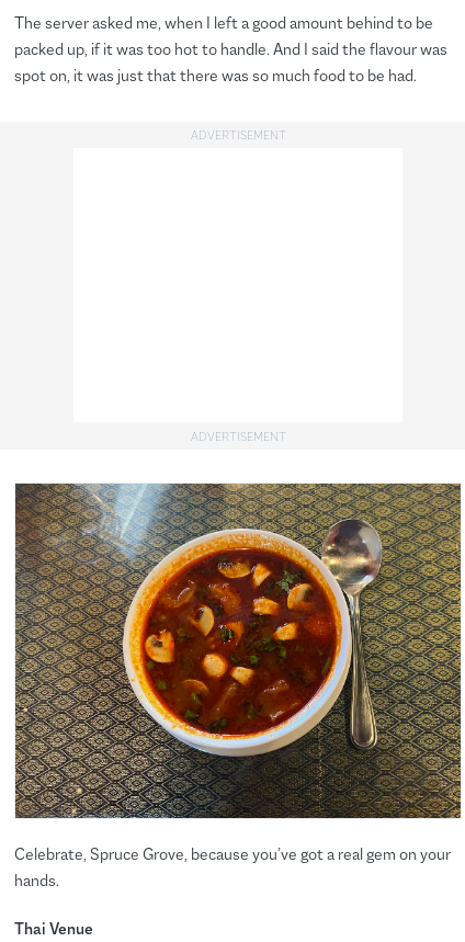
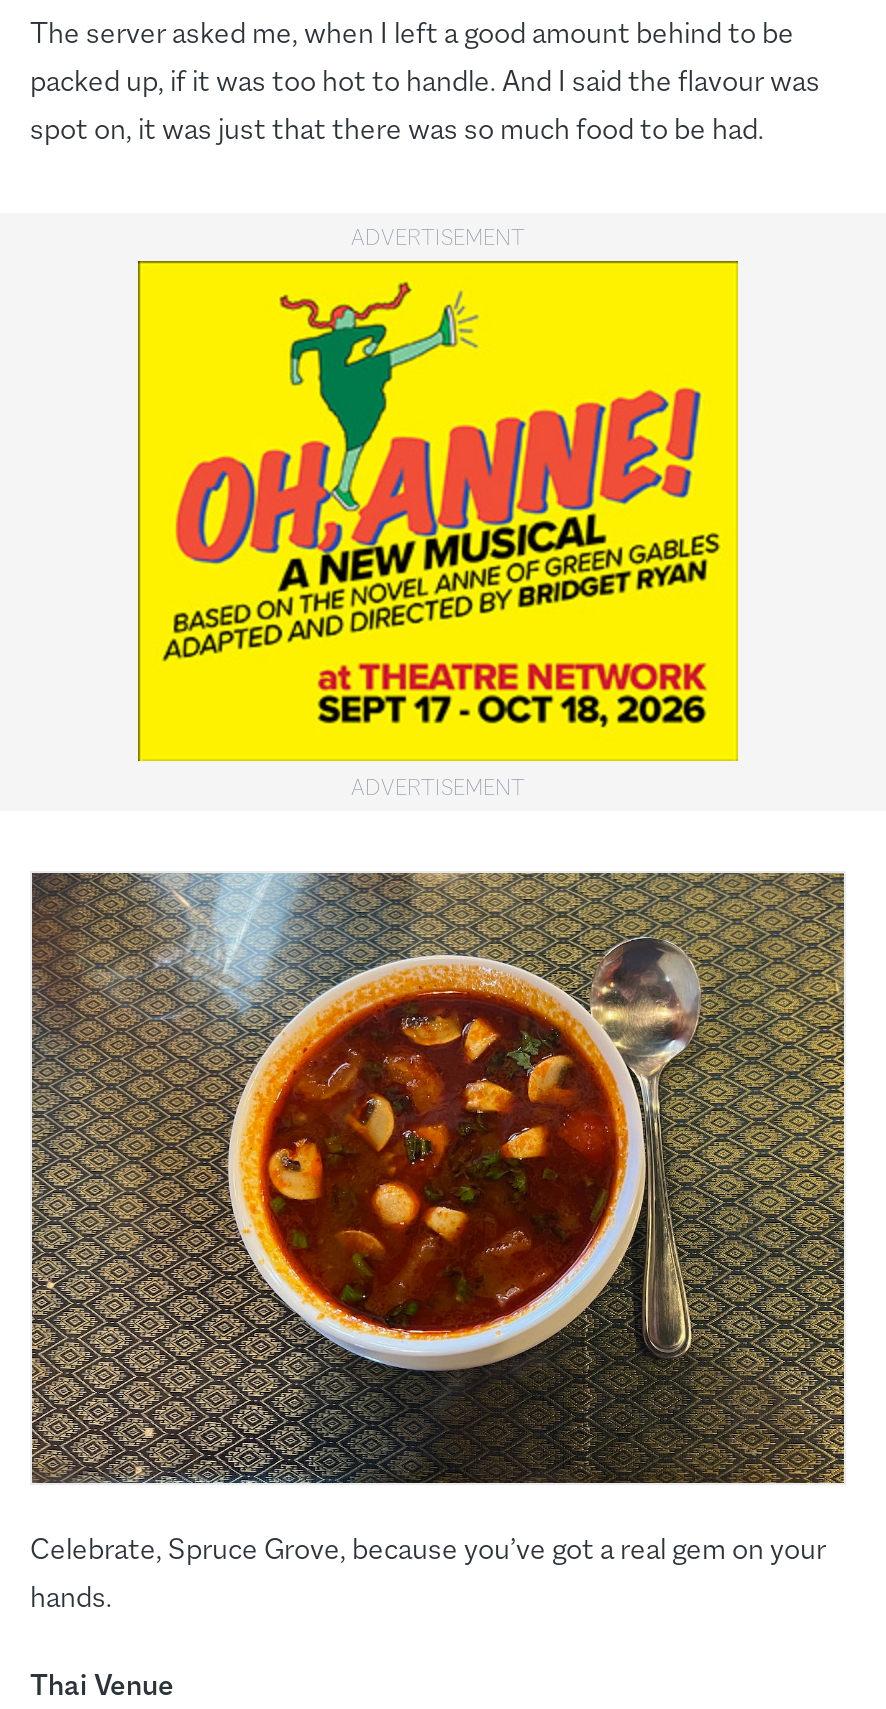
+ [image]
